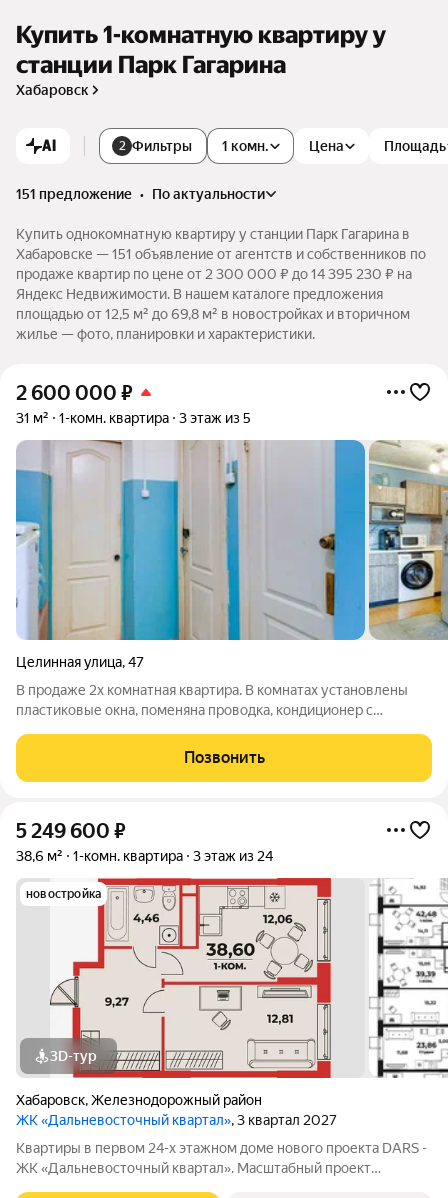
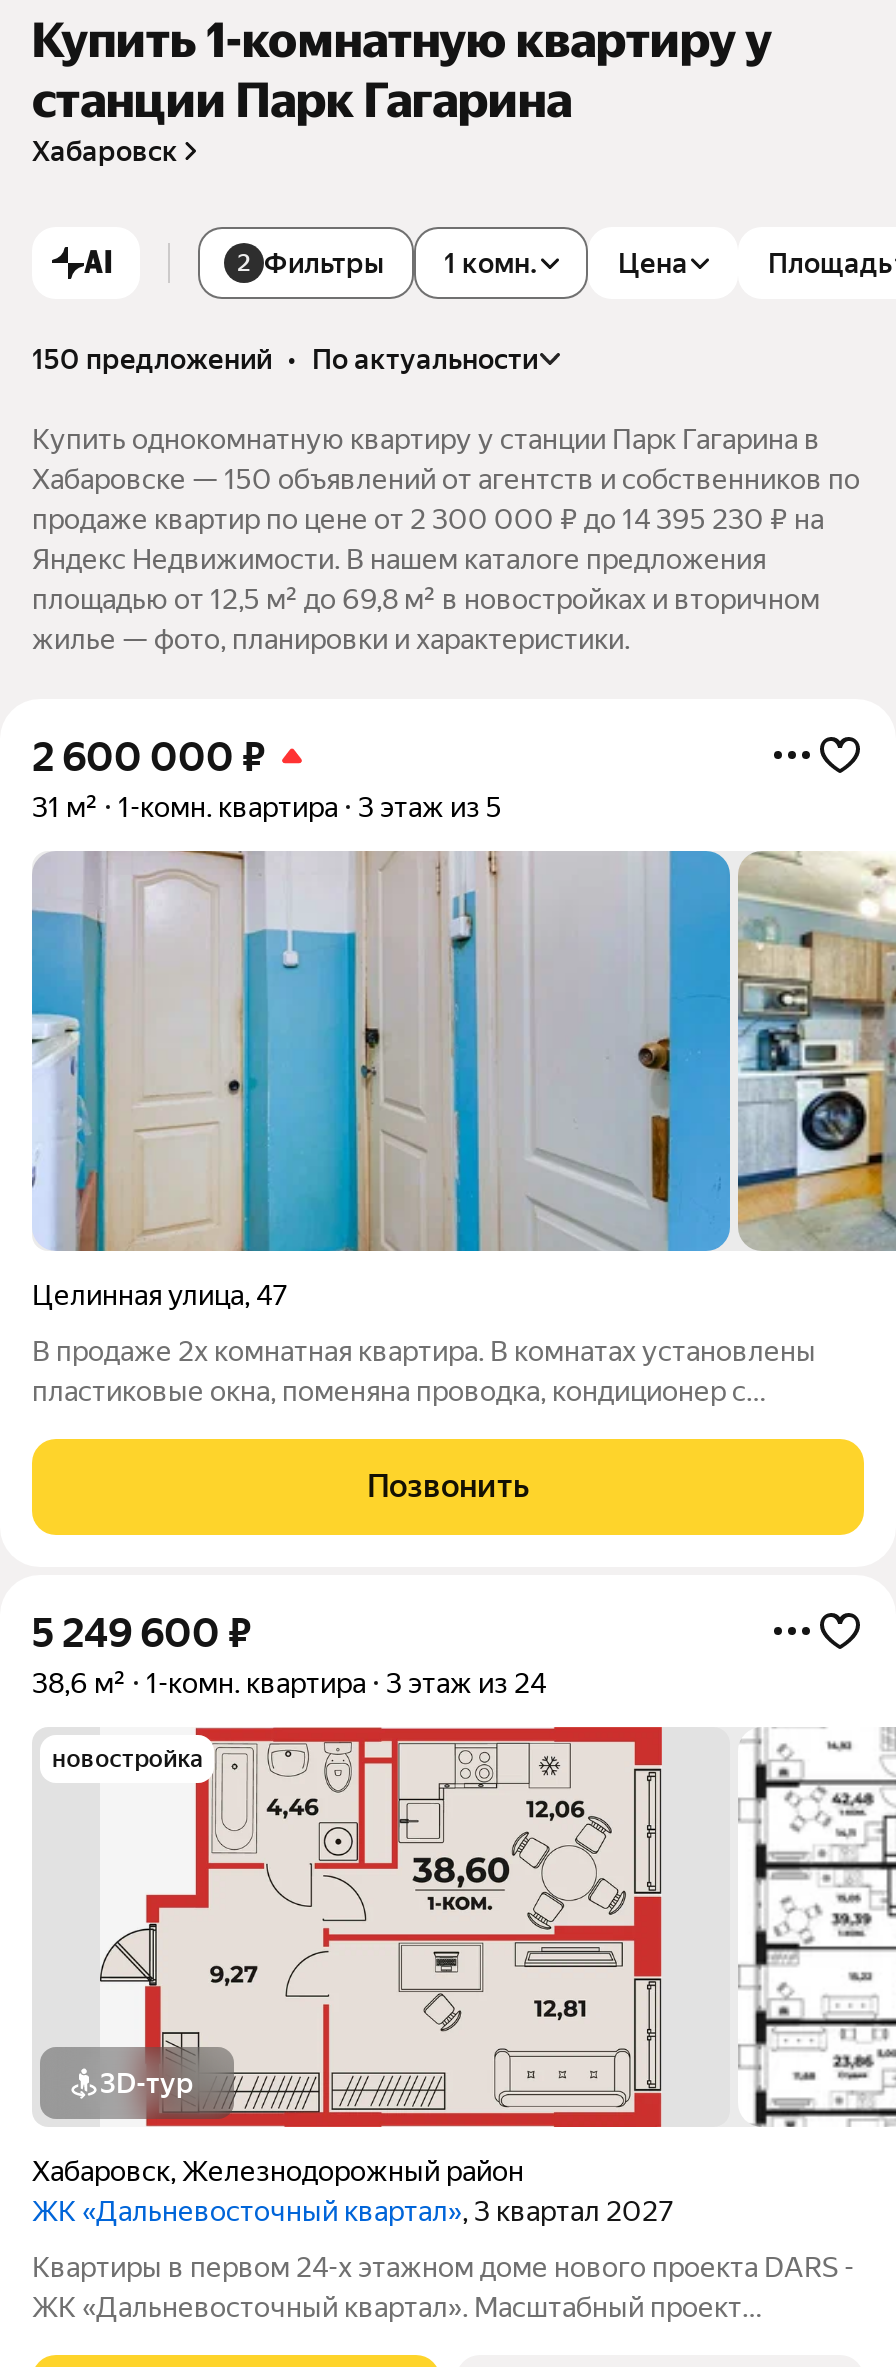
- 151 предложение • по актуальности
+ 150 предложений • по актуальности

- Хабаровске — 151 объявление от агентств и собственников по
+ Хабаровске — 150 объявлений от агентств и собственников по
